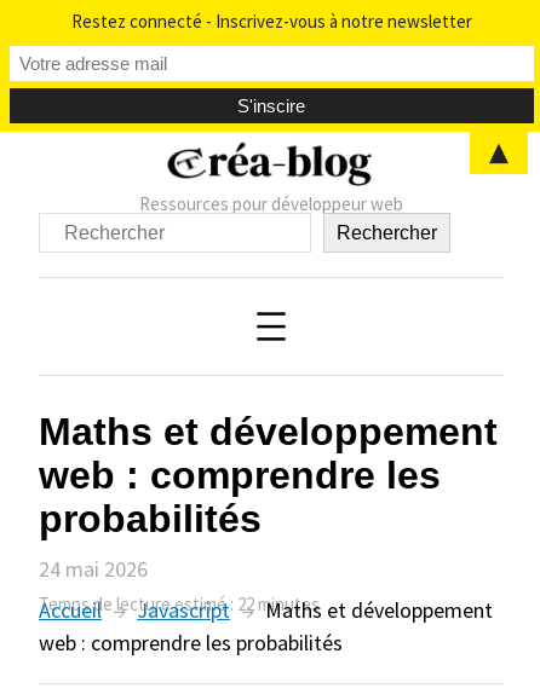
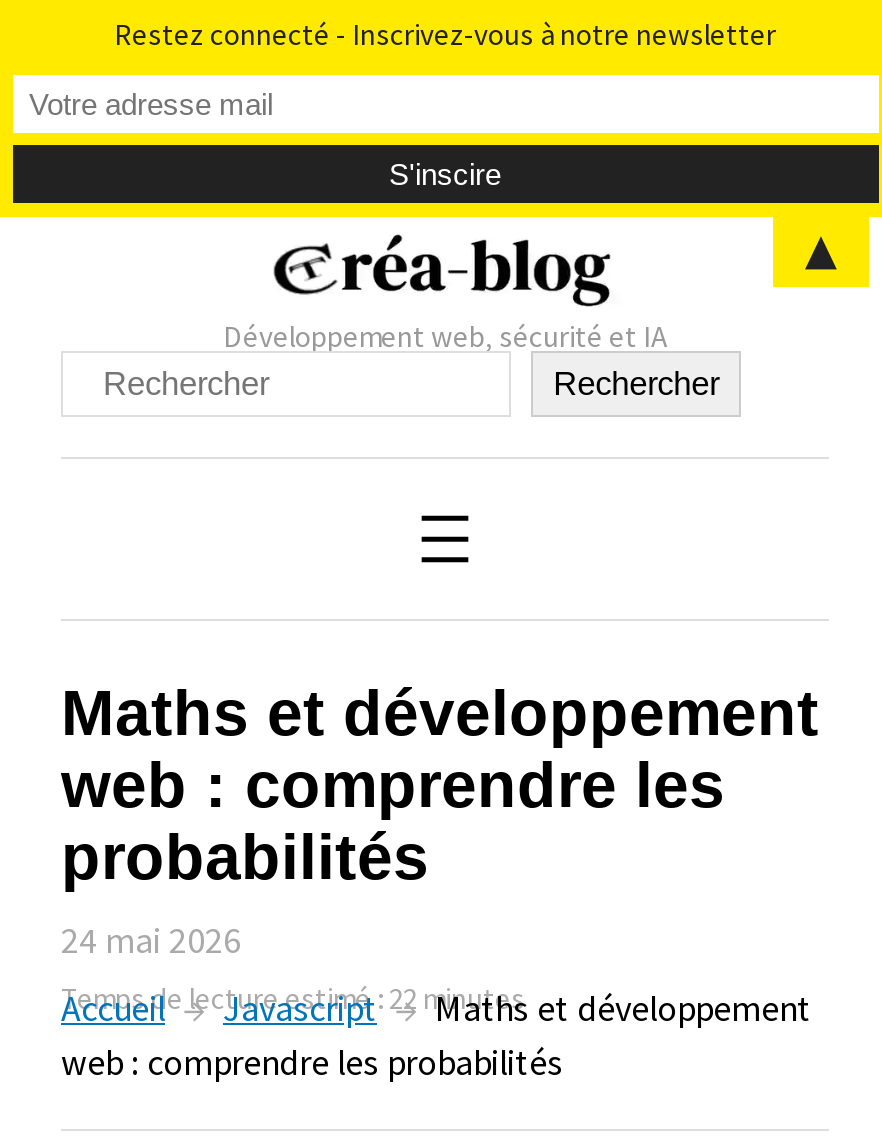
- Ressources pour développeur web
+ Développement web, sécurité et IA
